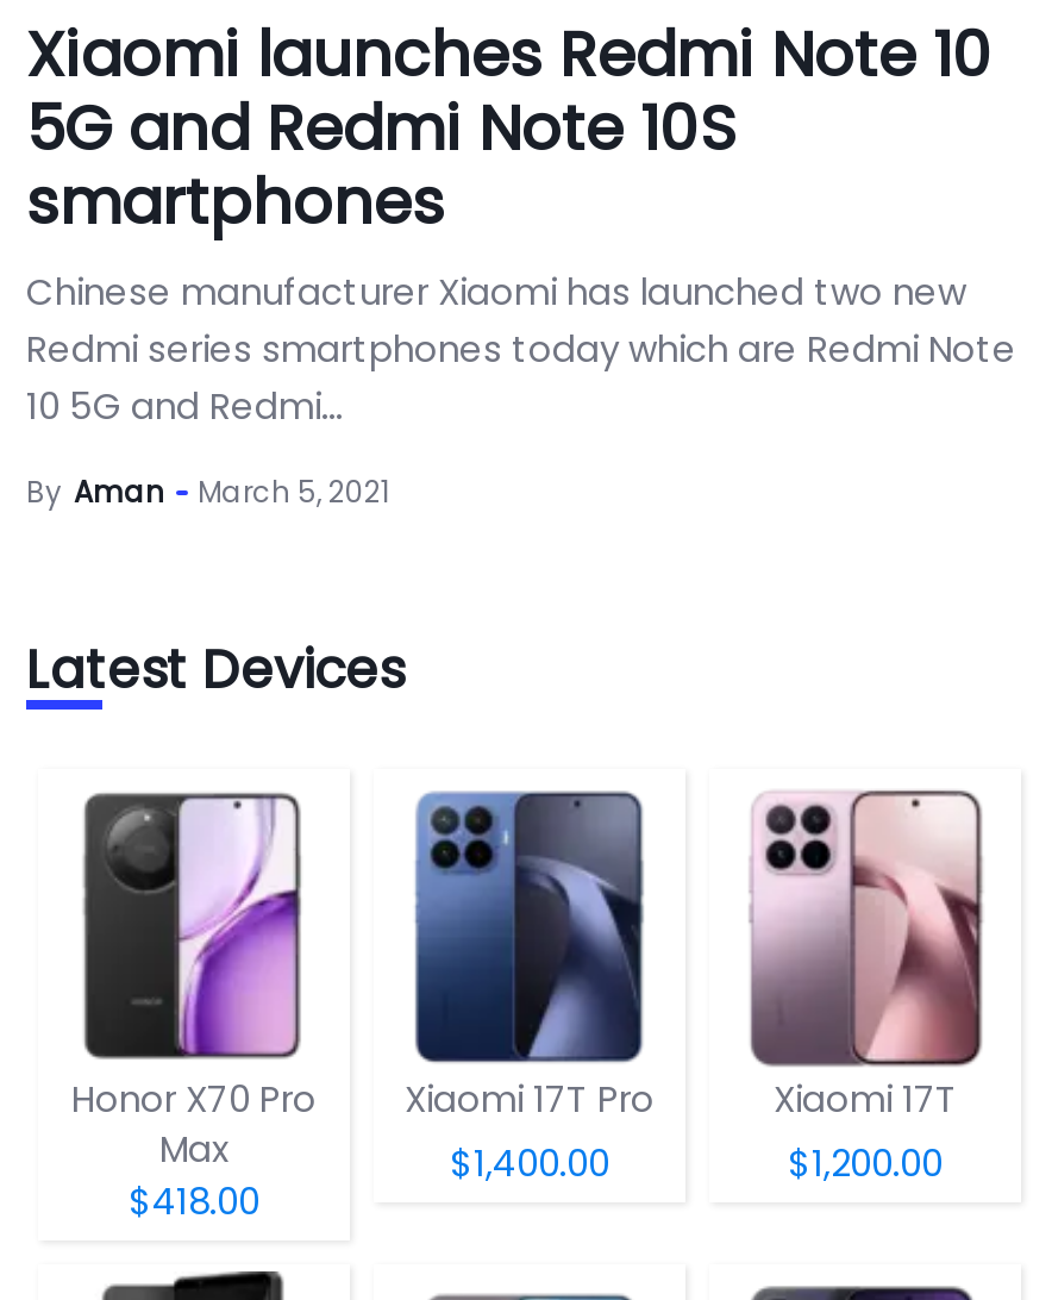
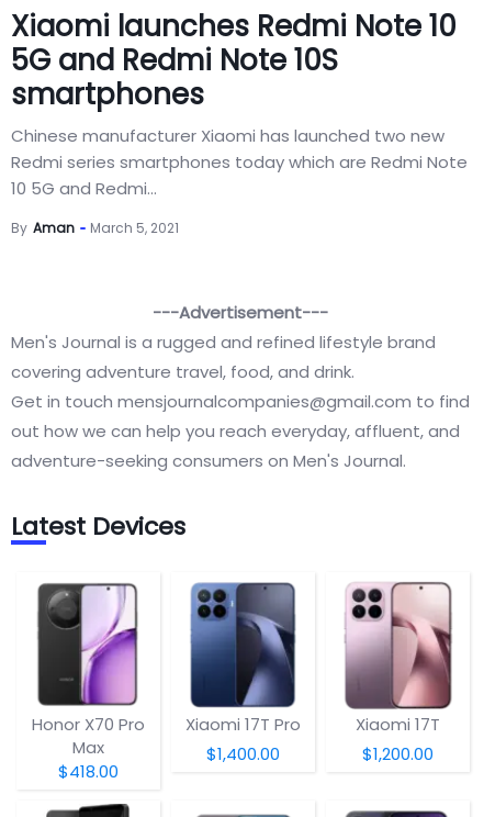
+ ---Advertisement---
+ Men's Journal is a rugged and refined lifestyle brand
+ covering adventure travel, food, and drink.
+ Get in touch mensjournalcompanies@gmail.com to find
+ out how we can help you reach everyday, affluent, and
+ adventure-seeking consumers on Men's Journal.
